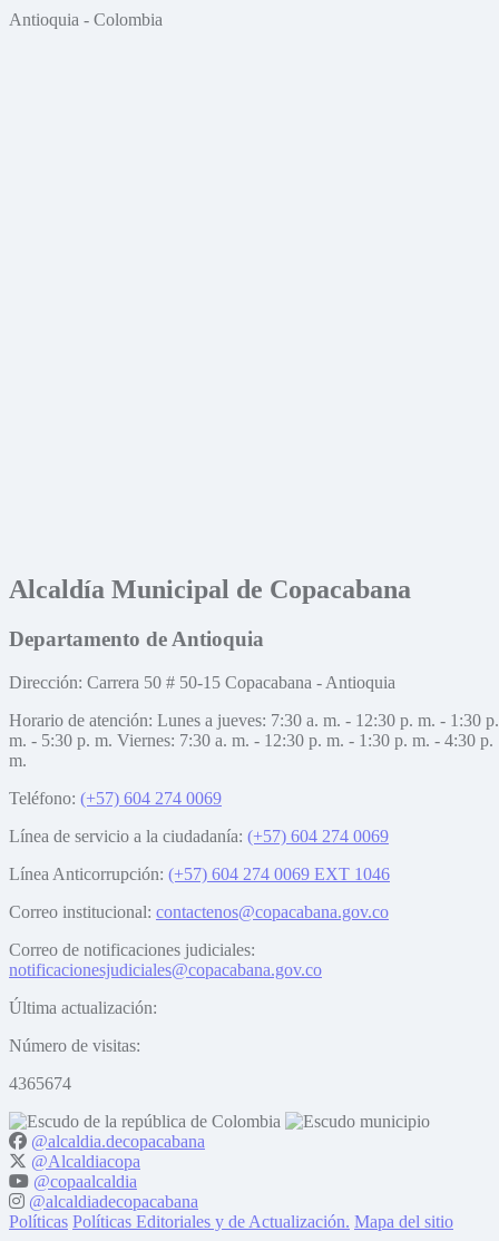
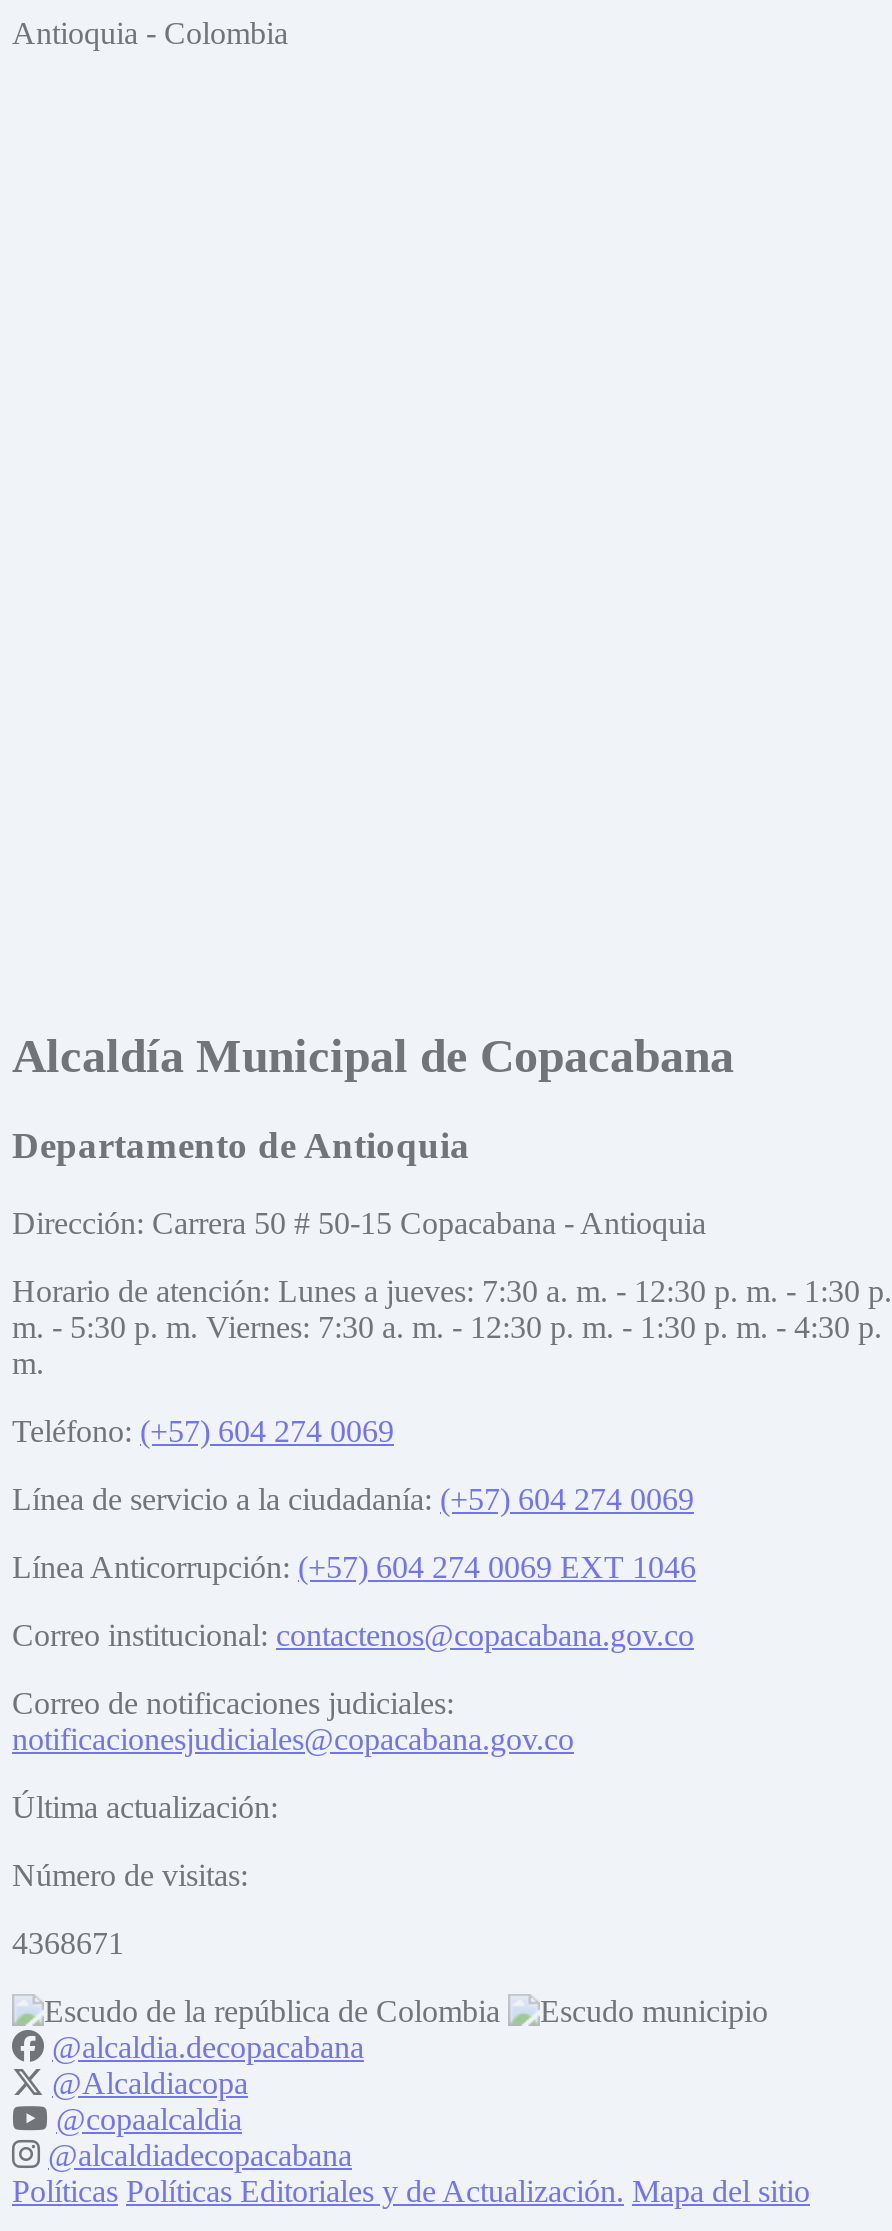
- 4365674
+ 4368671
